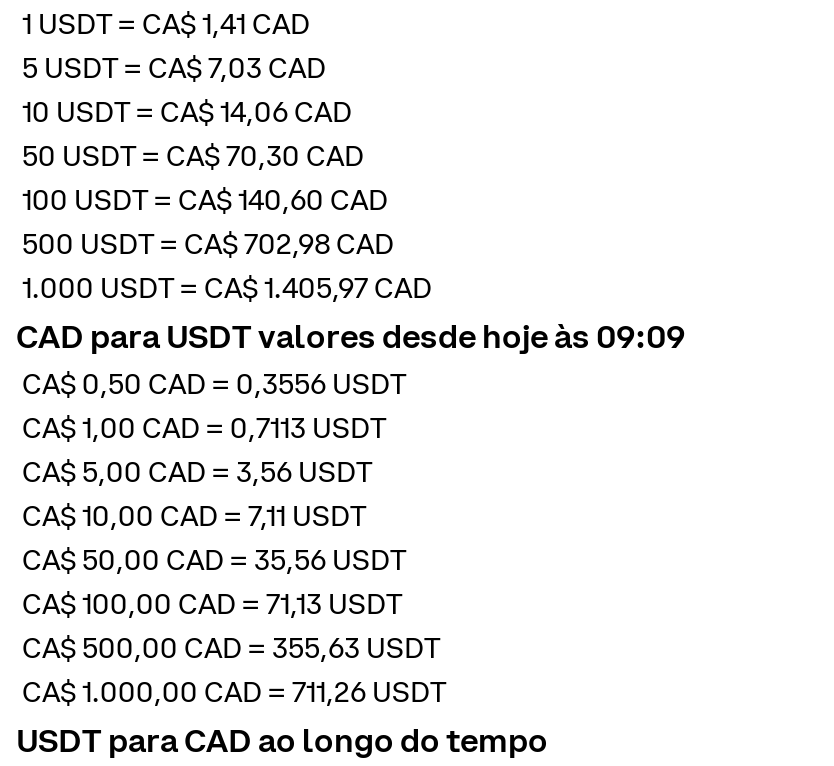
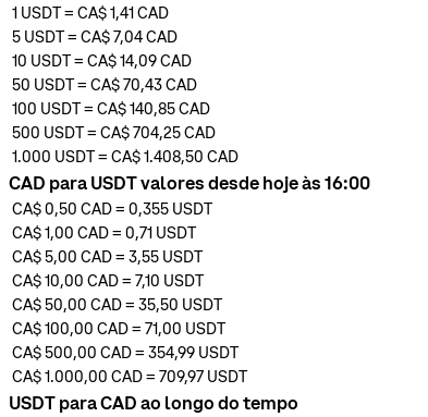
- 5 USDT = CA$ 7,03 CAD
+ 5 USDT = CA$ 7,04 CAD

- 10 USDT = CA$ 14,06 CAD
+ 10 USDT = CA$ 14,09 CAD

- 50 USDT = CA$ 70,30 CAD
+ 50 USDT = CA$ 70,43 CAD

- 100 USDT = CA$ 140,60 CAD
+ 100 USDT = CA$ 140,85 CAD

- 500 USDT = CA$ 702,98 CAD
+ 500 USDT = CA$ 704,25 CAD

- 1.000 USDT = CA$ 1.405,97 CAD
+ 1.000 USDT = CA$ 1.408,50 CAD

- CAD para USDT valores desde hoje às 09:09
+ CAD para USDT valores desde hoje às 16:00

- CA$ 0,50 CAD = 0,3556 USDT
+ CA$ 0,50 CAD = 0,355 USDT

- CA$ 1,00 CAD = 0,7113 USDT
+ CA$ 1,00 CAD = 0,71 USDT

- CA$ 5,00 CAD = 3,56 USDT
+ CA$ 5,00 CAD = 3,55 USDT

- CA$ 10,00 CAD = 7,11 USDT
+ CA$ 10,00 CAD = 7,10 USDT

- CA$ 50,00 CAD = 35,56 USDT
+ CA$ 50,00 CAD = 35,50 USDT

- CA$ 100,00 CAD = 71,13 USDT
+ CA$ 100,00 CAD = 71,00 USDT

- CA$ 500,00 CAD = 355,63 USDT
+ CA$ 500,00 CAD = 354,99 USDT

- CA$ 1.000,00 CAD = 711,26 USDT
+ CA$ 1.000,00 CAD = 709,97 USDT
